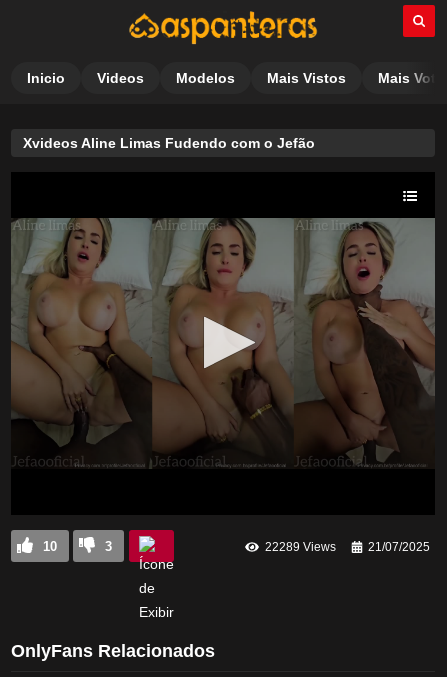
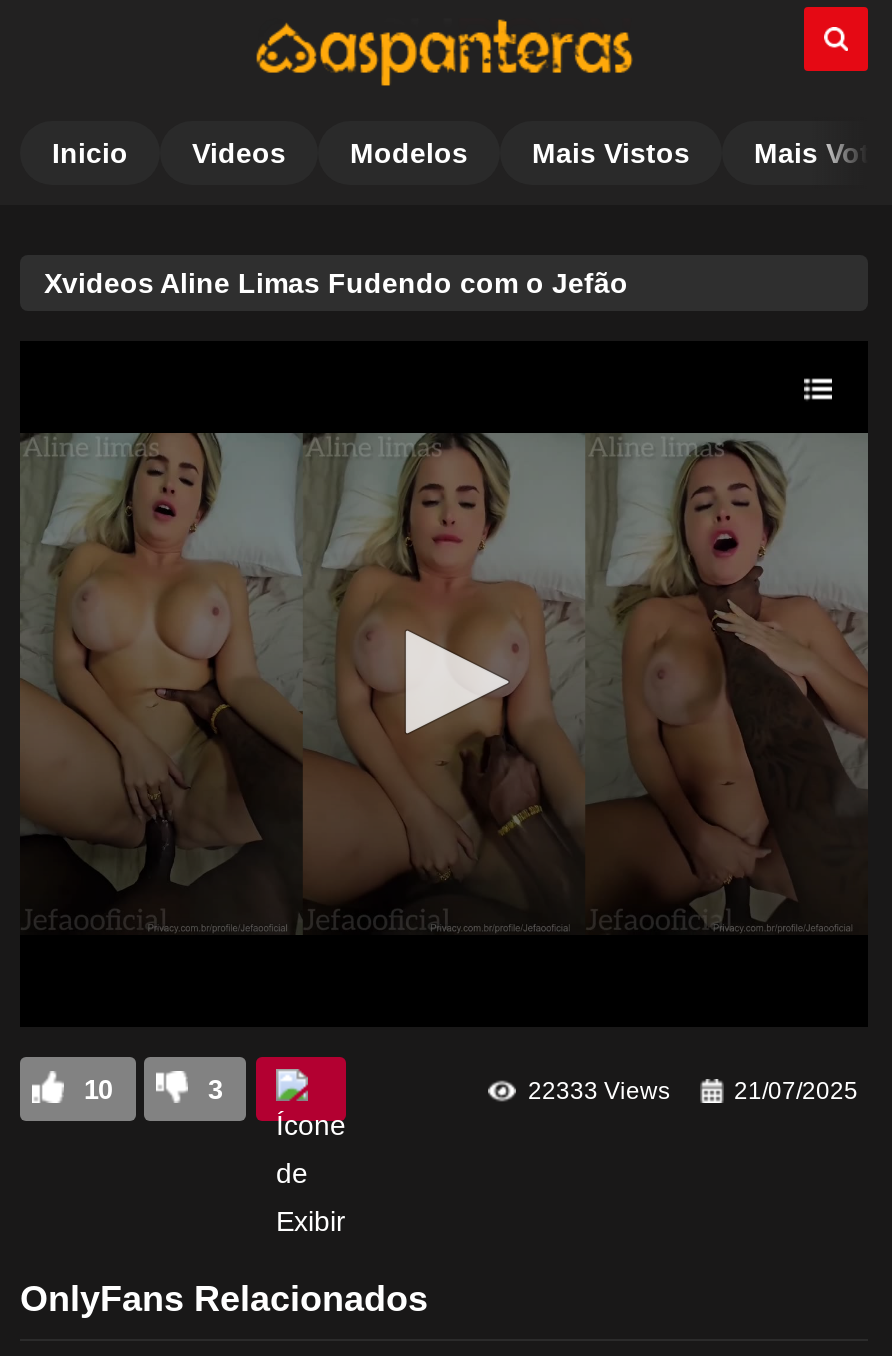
- 22289 Views
+ 22333 Views
